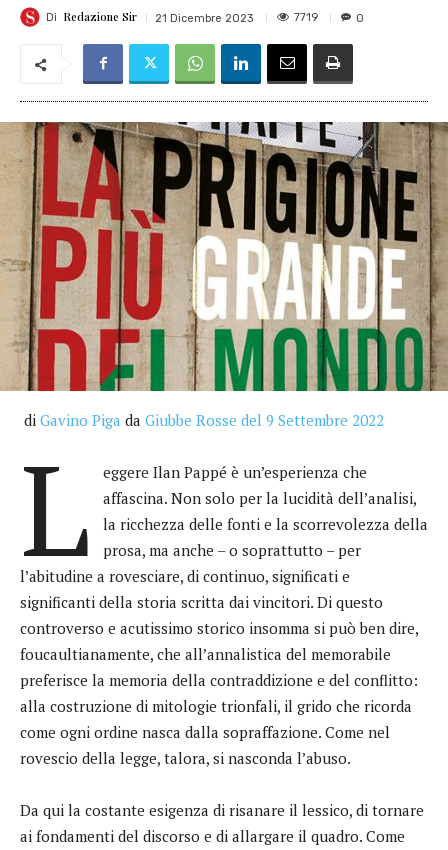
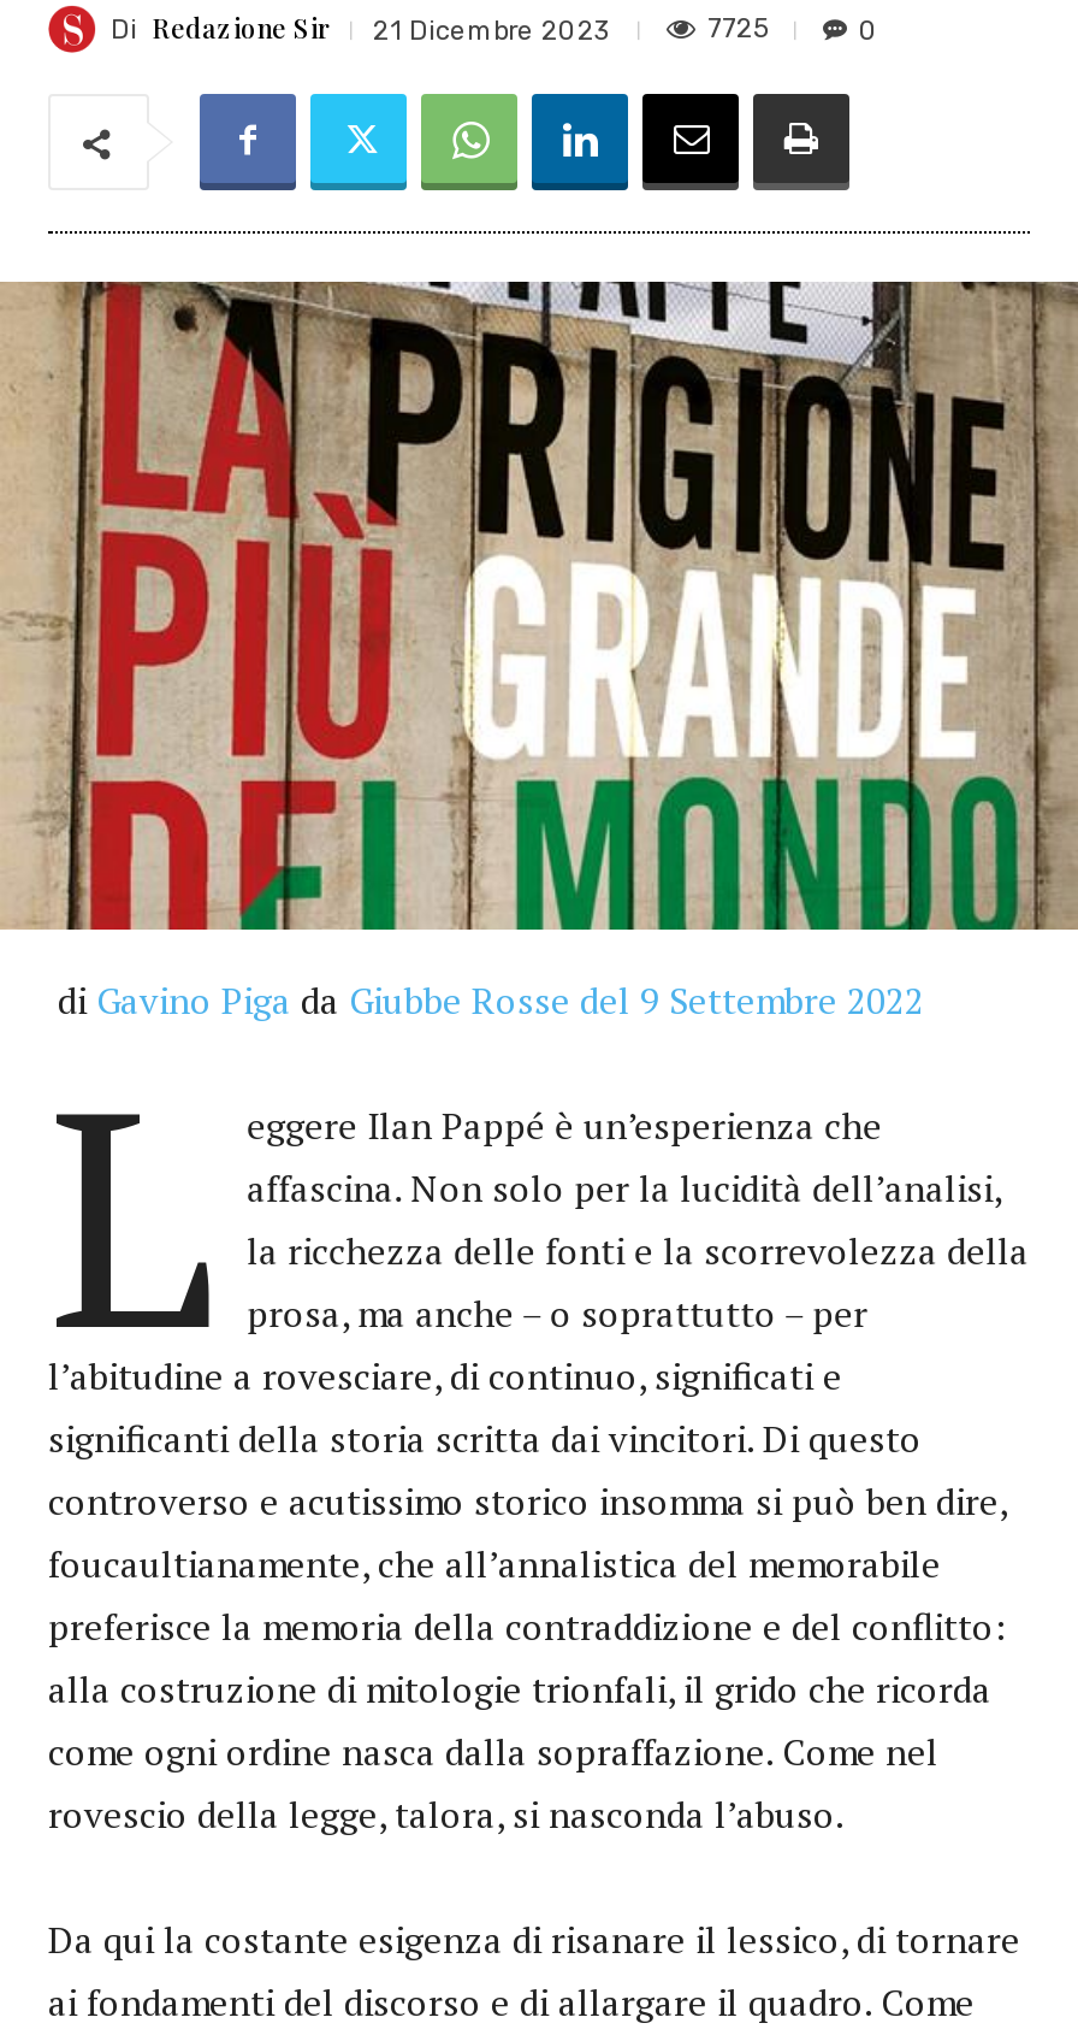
- 7719
+ 7725
